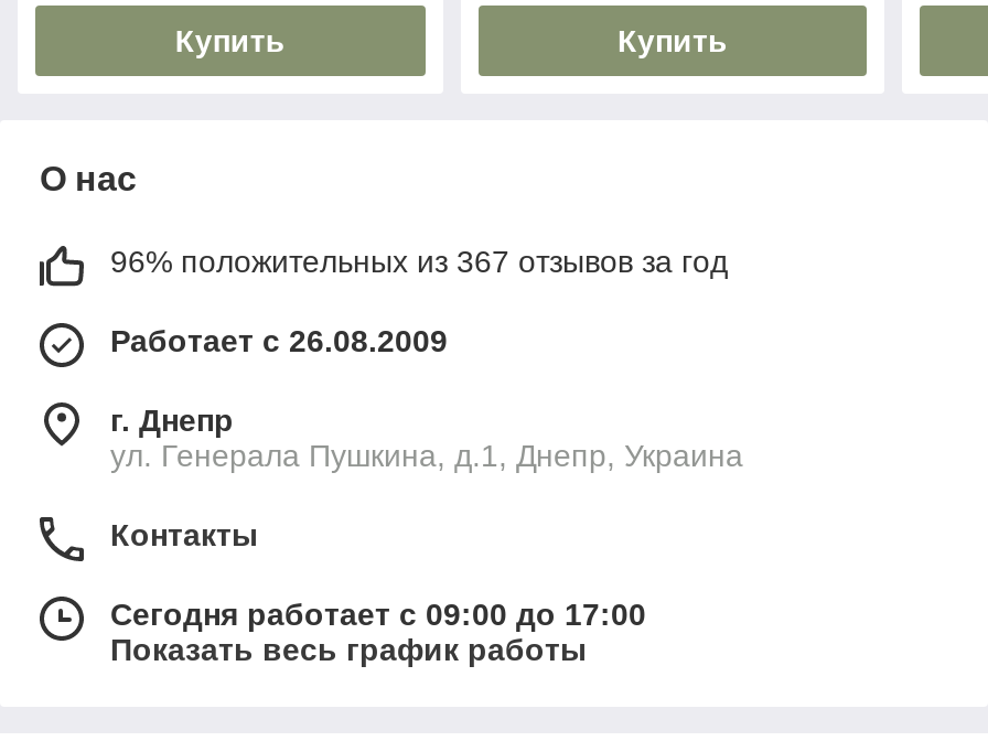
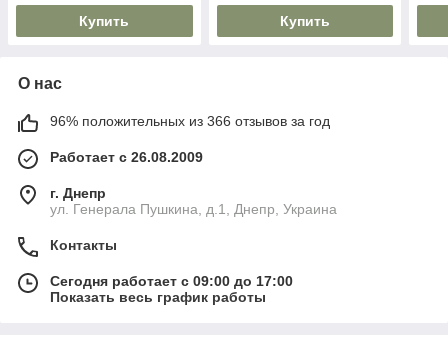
- 96% положительных из 367 отзывов за год
+ 96% положительных из 366 отзывов за год
